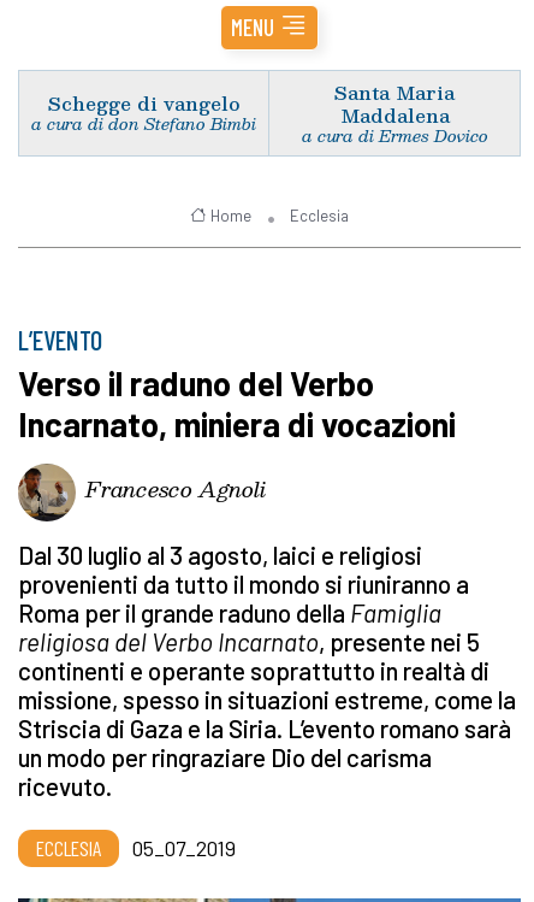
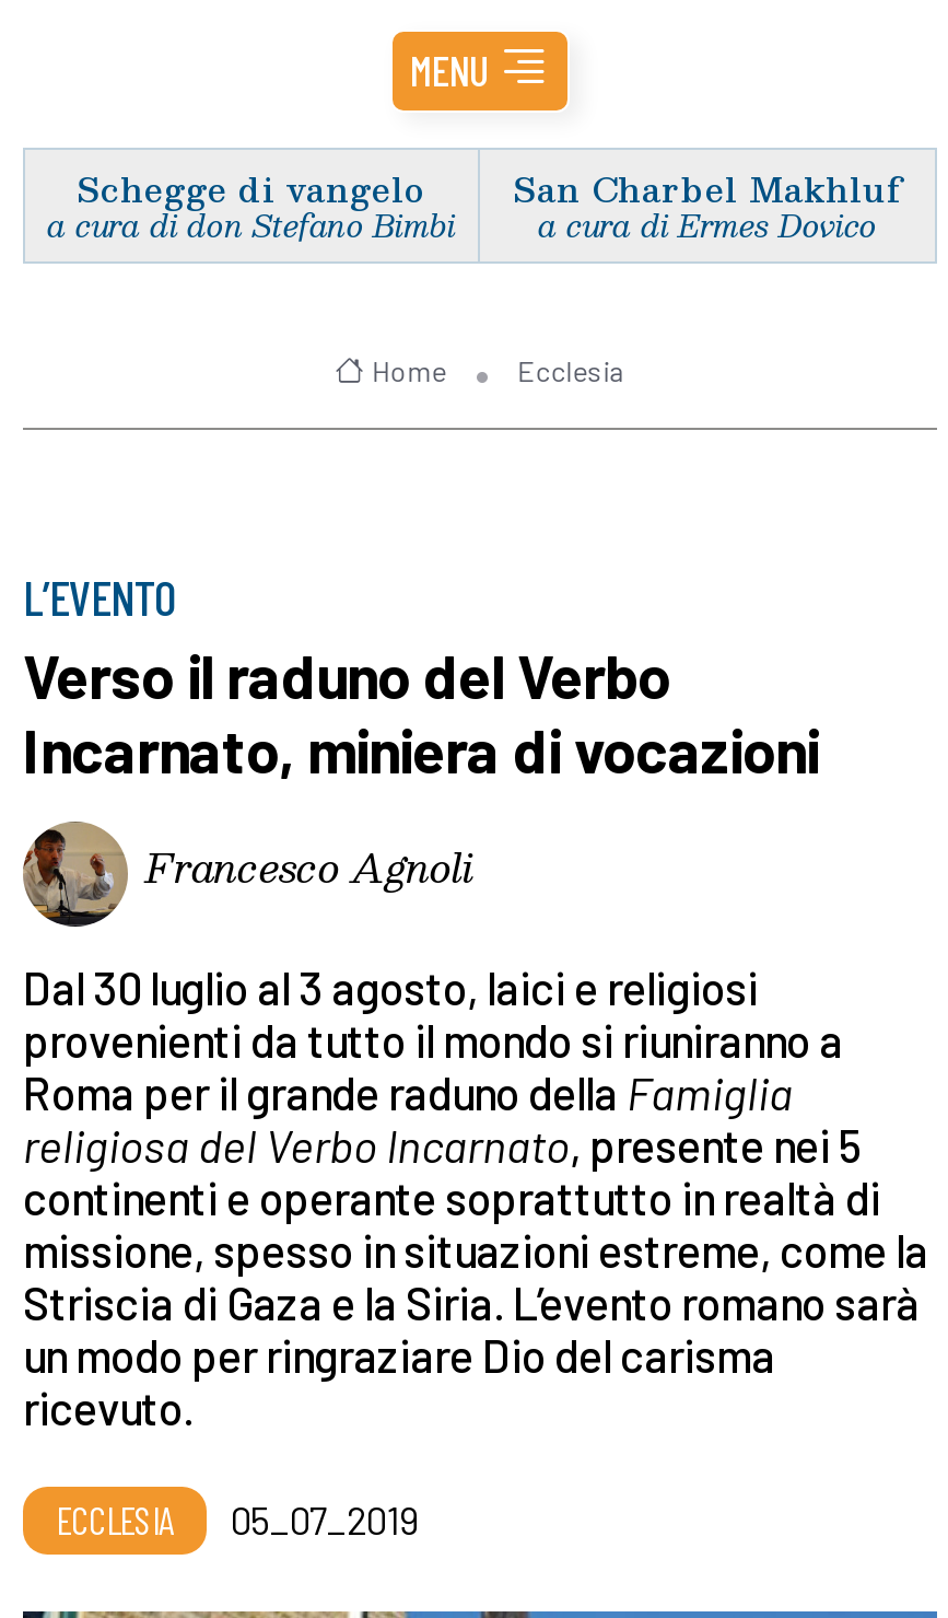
- Santa Maria
- Maddalena
+ San Charbel Makhluf
